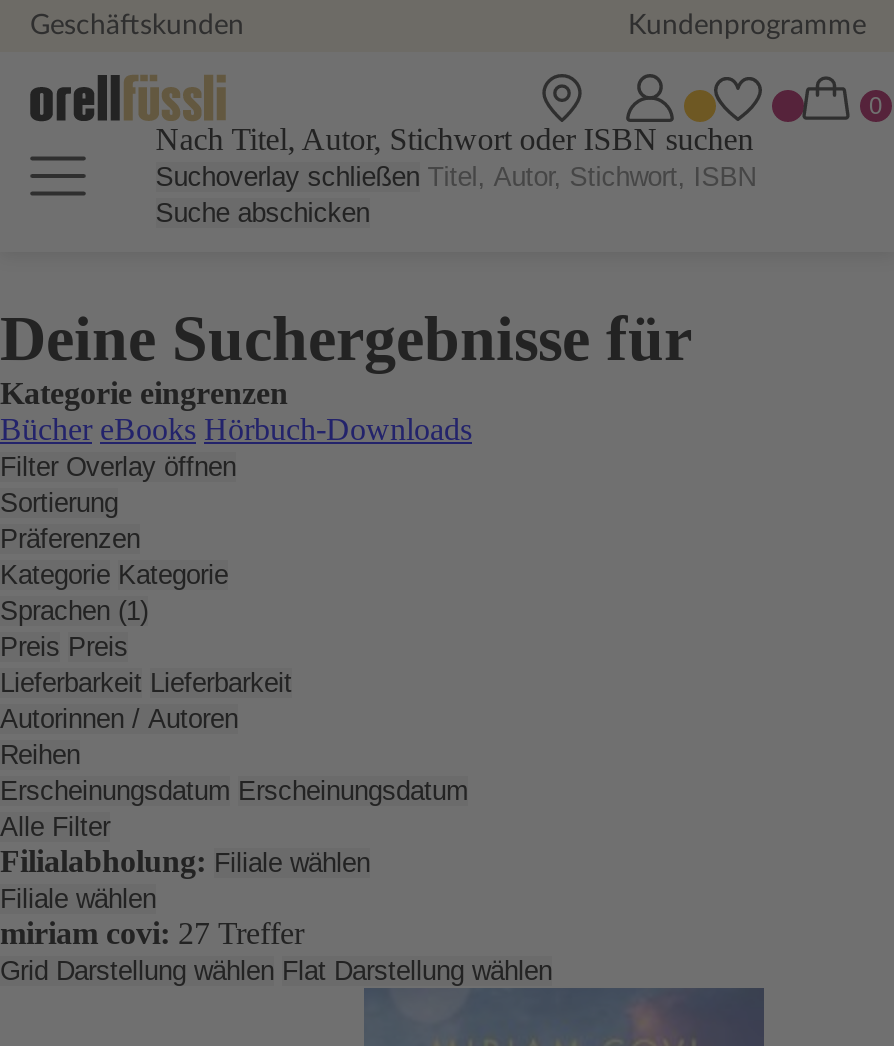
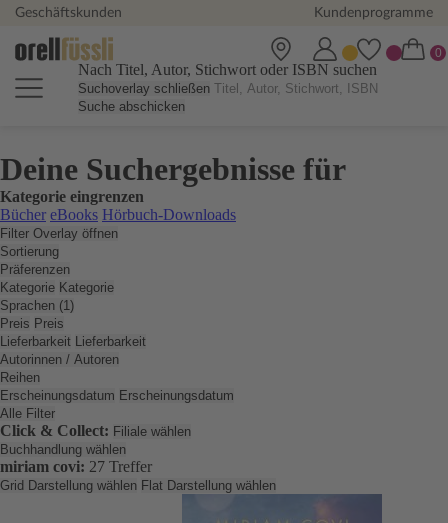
- Filialabholung: Filiale wählen
- Filiale wählen
+ Click & Collect: Filiale wählen
+ Buchhandlung wählen
